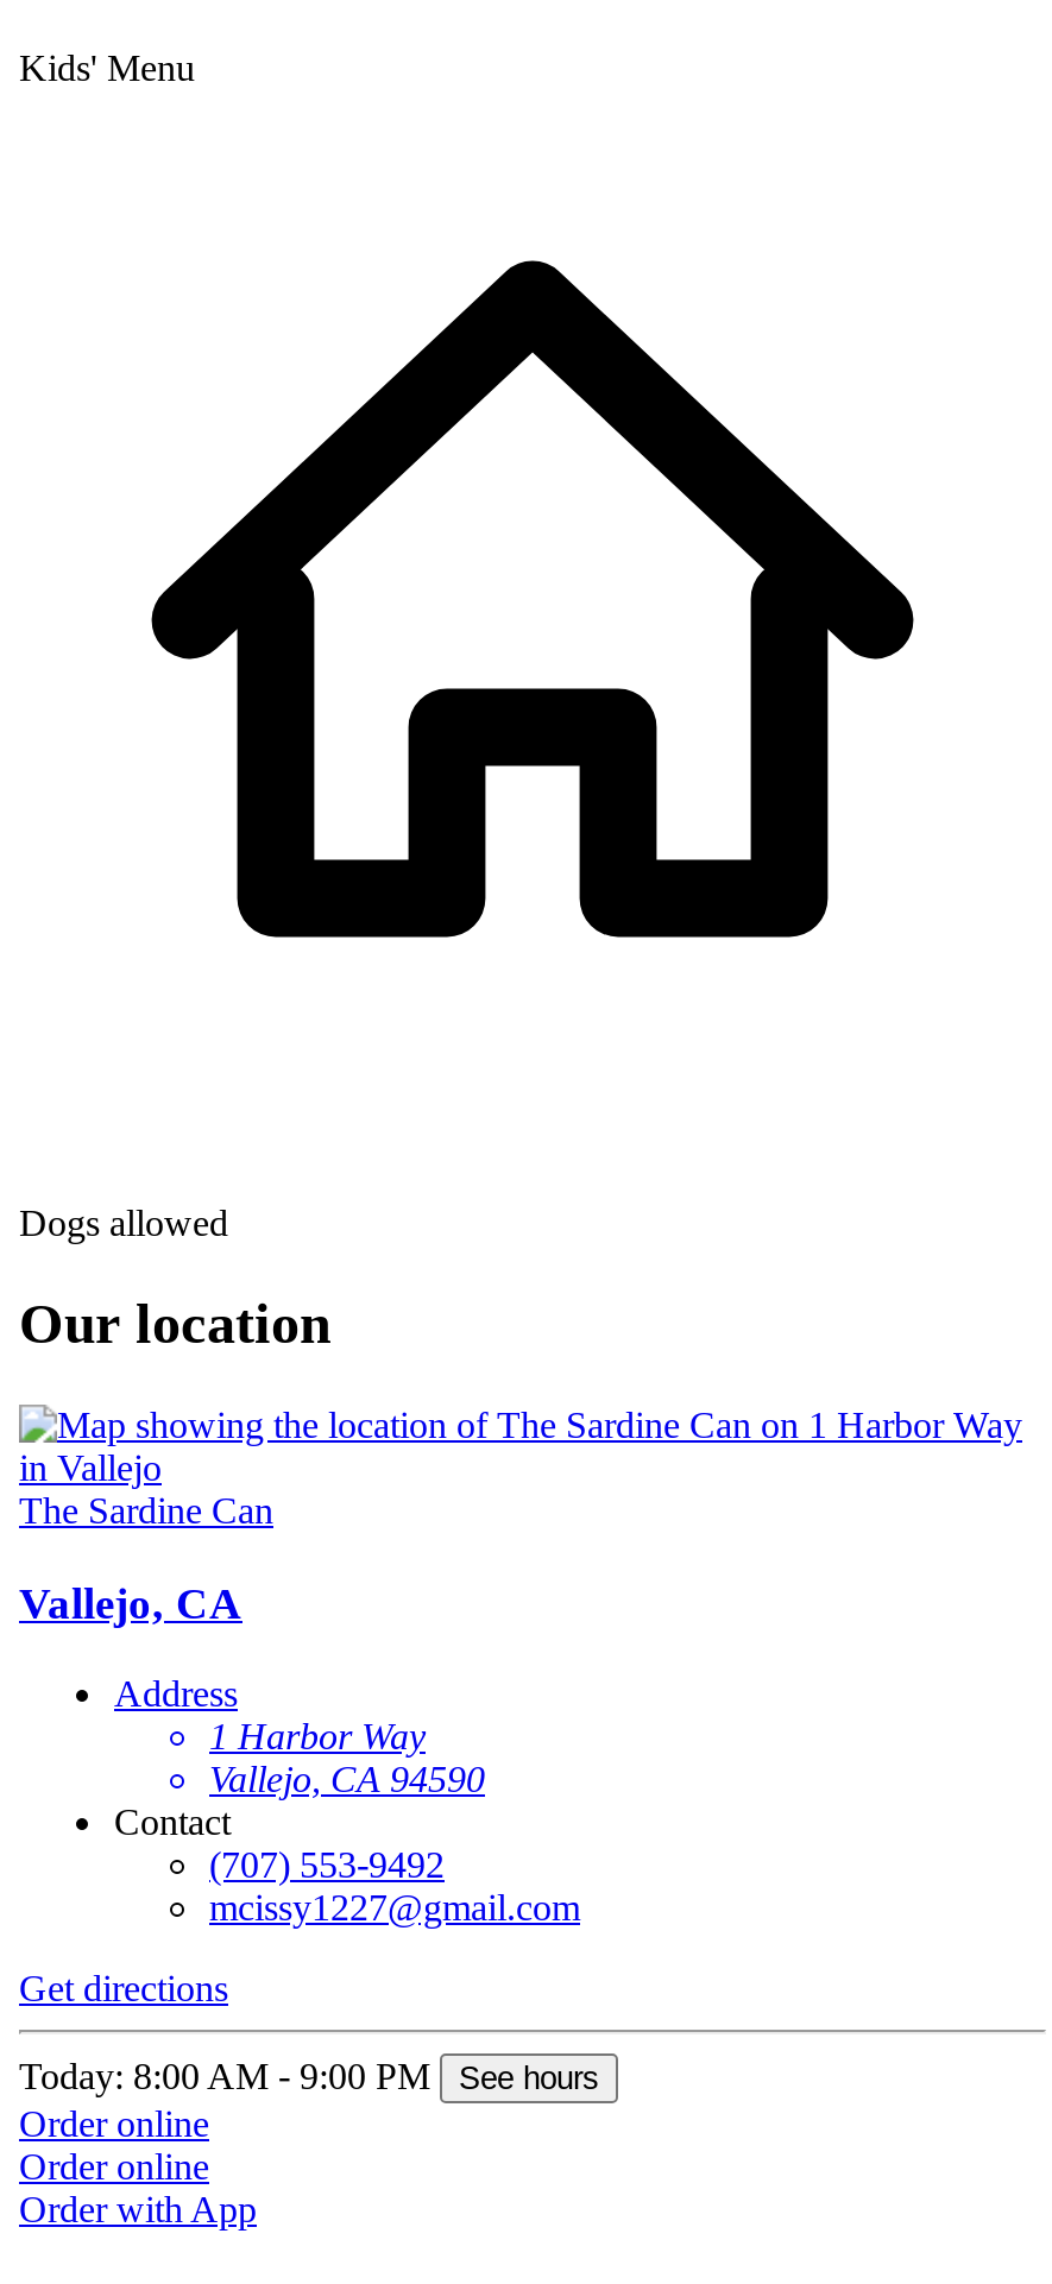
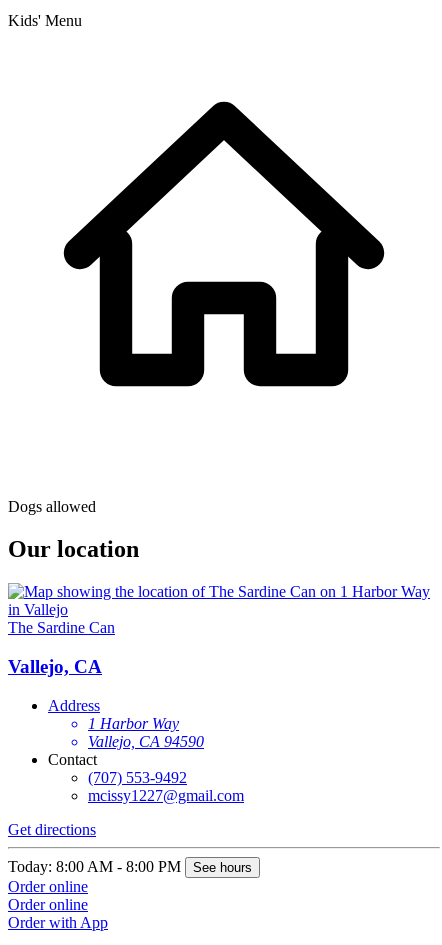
- Today: 8:00 AM - 9:00 PM See hours
+ Today: 8:00 AM - 8:00 PM See hours
